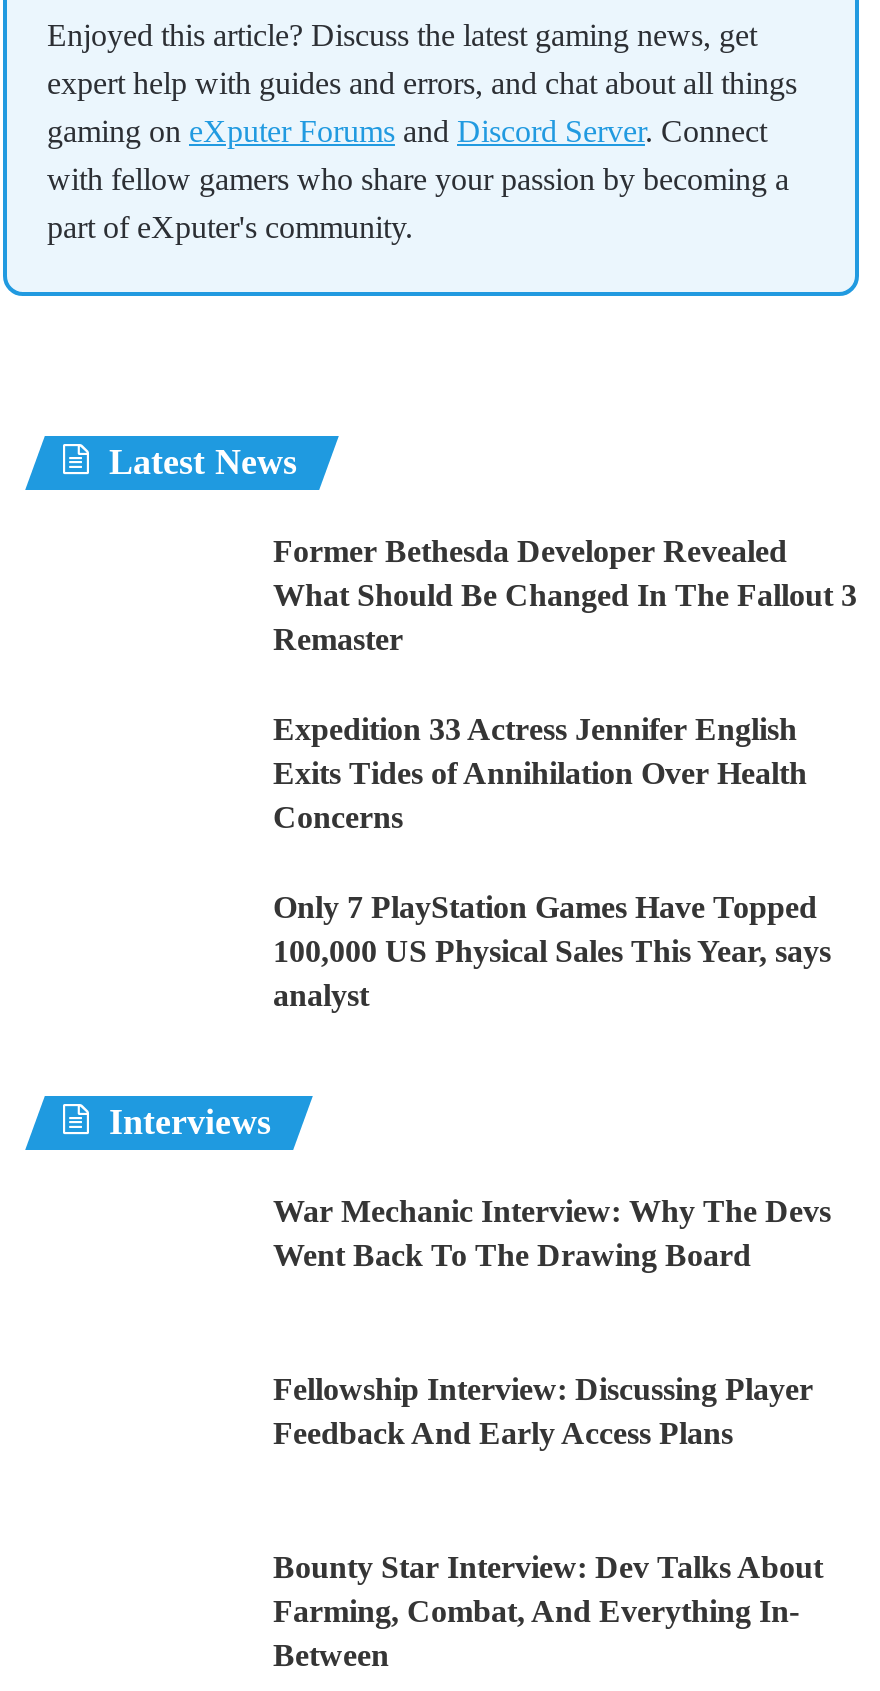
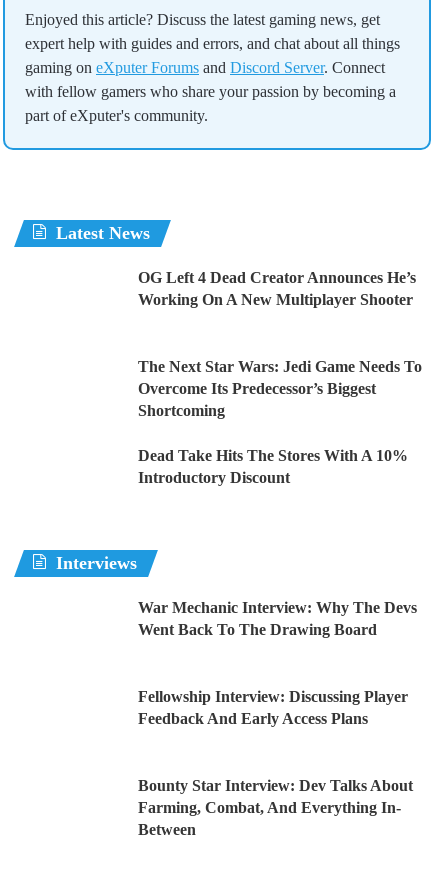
- Former Bethesda Developer Revealed
- What Should Be Changed In The Fallout 3
- Remaster
+ OG Left 4 Dead Creator Announces He’s
+ Working On A New Multiplayer Shooter

- Expedition 33 Actress Jennifer English
- Exits Tides of Annihilation Over Health
- Concerns
+ The Next Star Wars: Jedi Game Needs To
+ Overcome Its Predecessor’s Biggest
+ Shortcoming

- Only 7 PlayStation Games Have Topped
- 100,000 US Physical Sales This Year, says
- analyst
+ Dead Take Hits The Stores With A 10%
+ Introductory Discount
